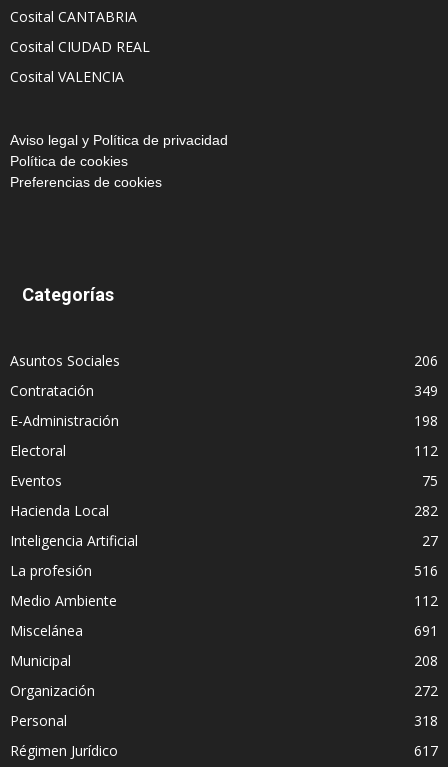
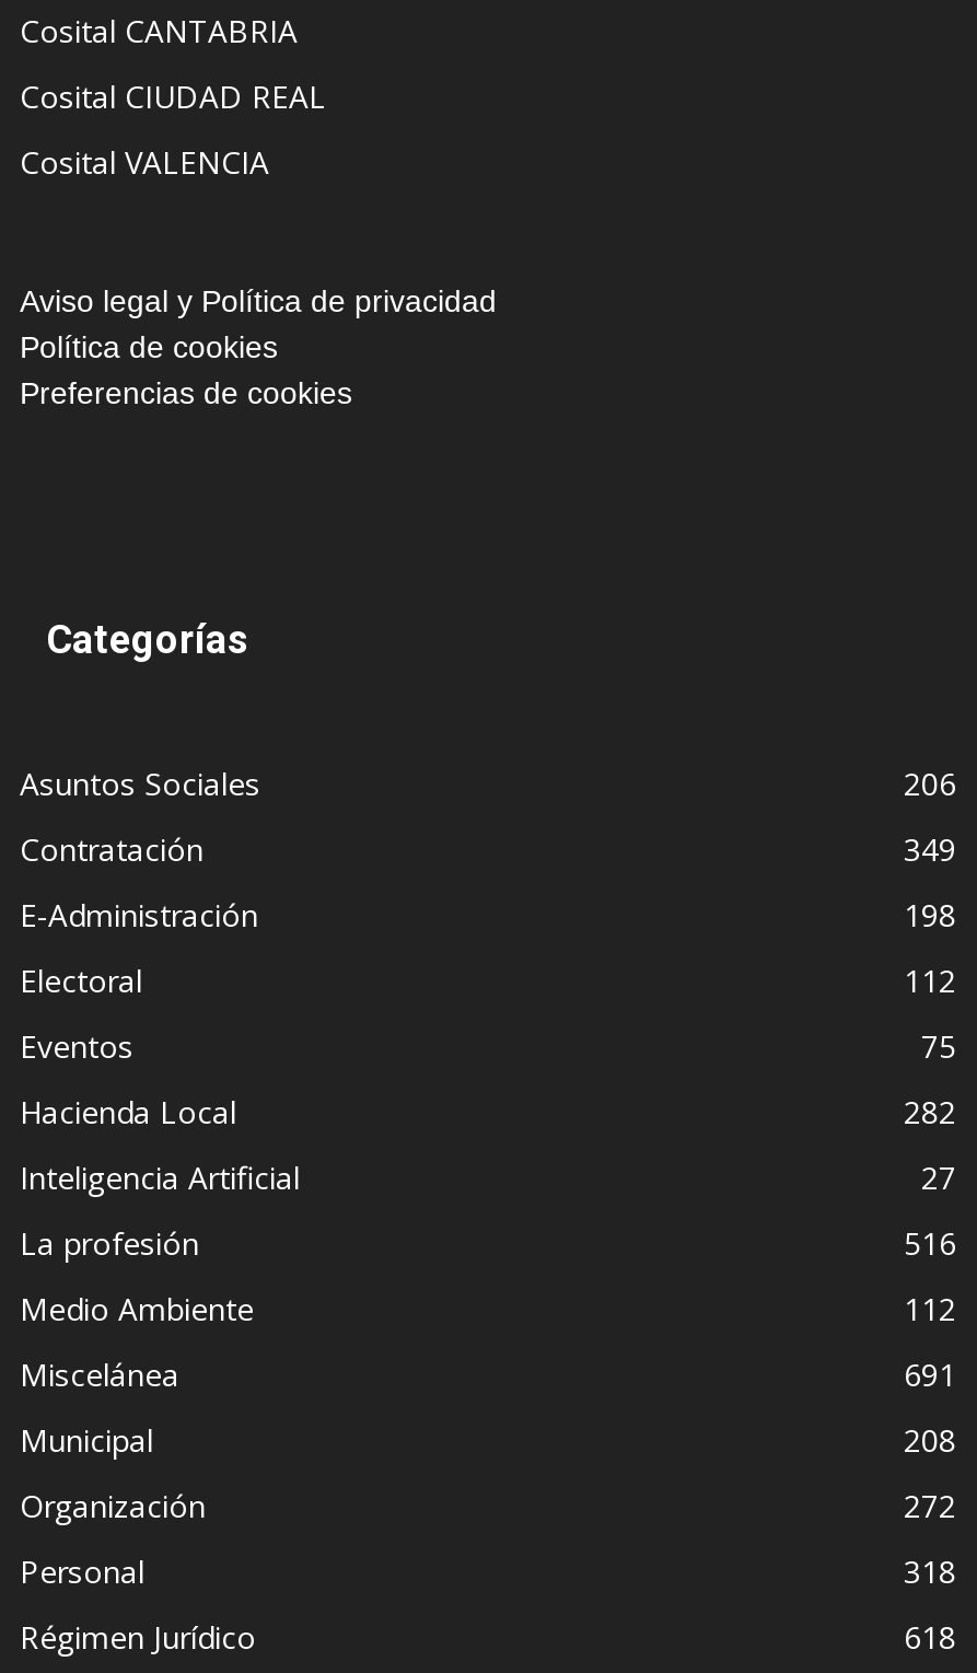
- 617
+ 618
